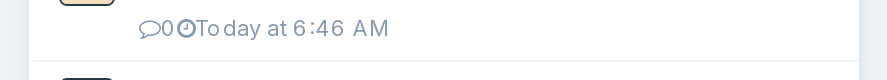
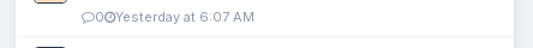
- Today at 6:46 AM
+ Yesterday at 6:07 AM
